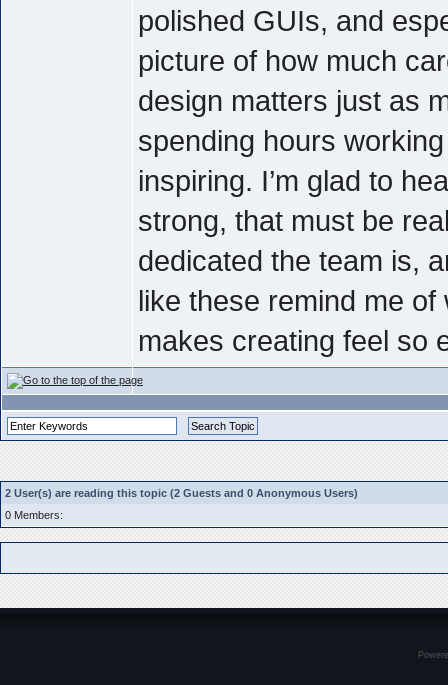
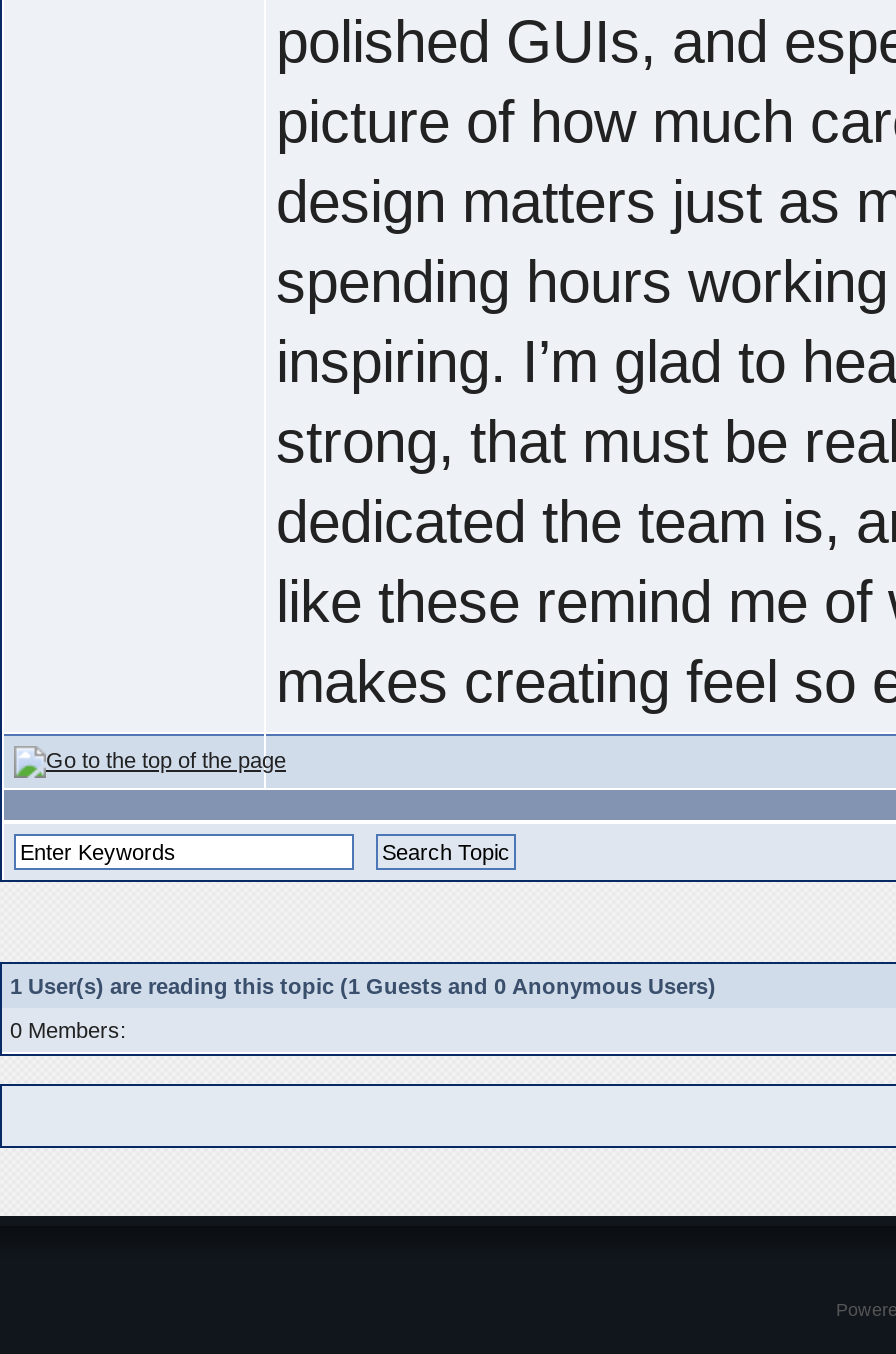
- 2 User(s) are reading this topic (2 Guests and 0 Anonymous Users)
+ 1 User(s) are reading this topic (1 Guests and 0 Anonymous Users)
